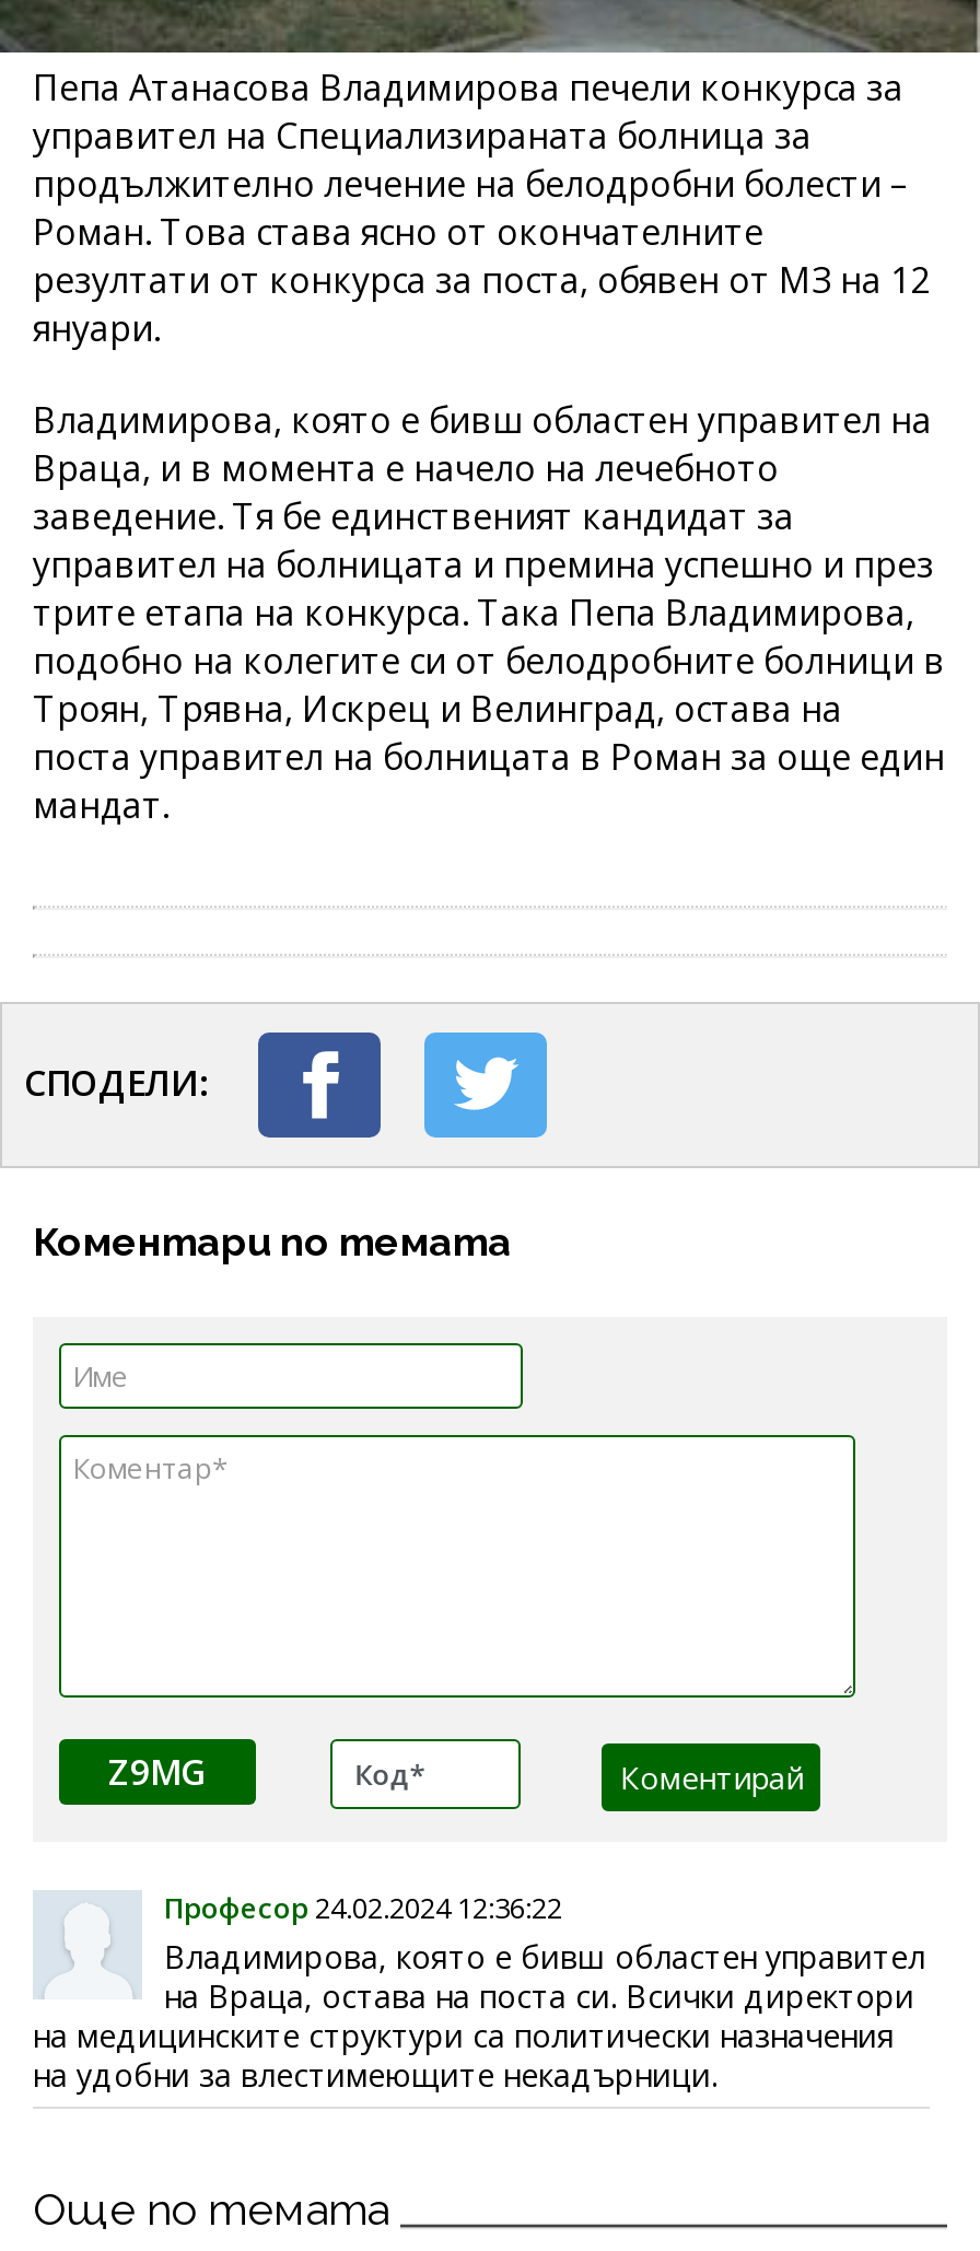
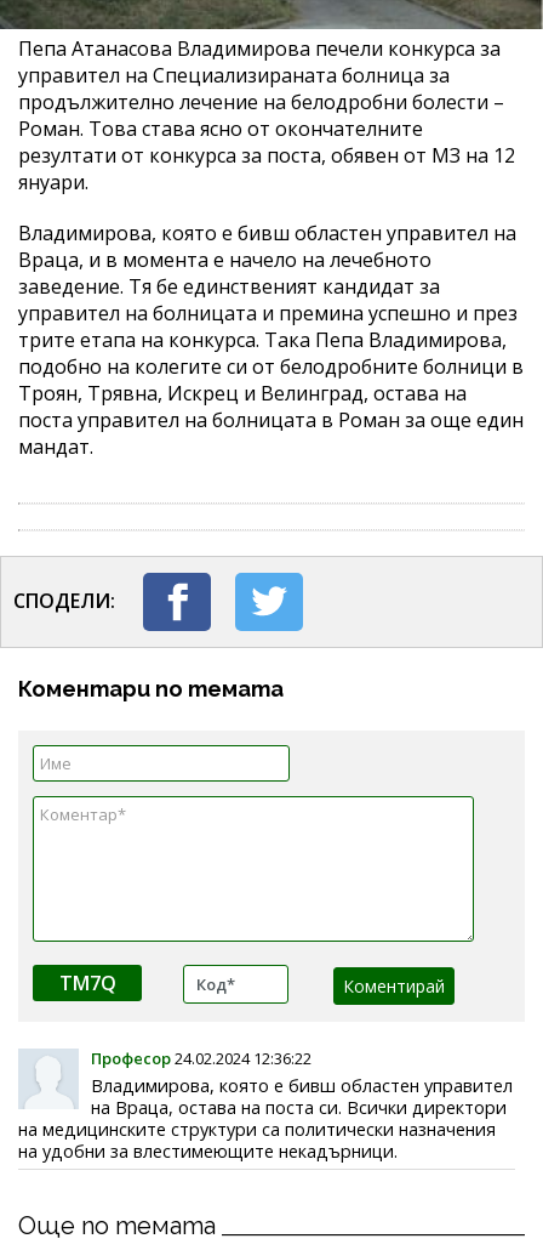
- Z9MG
+ TM7Q
